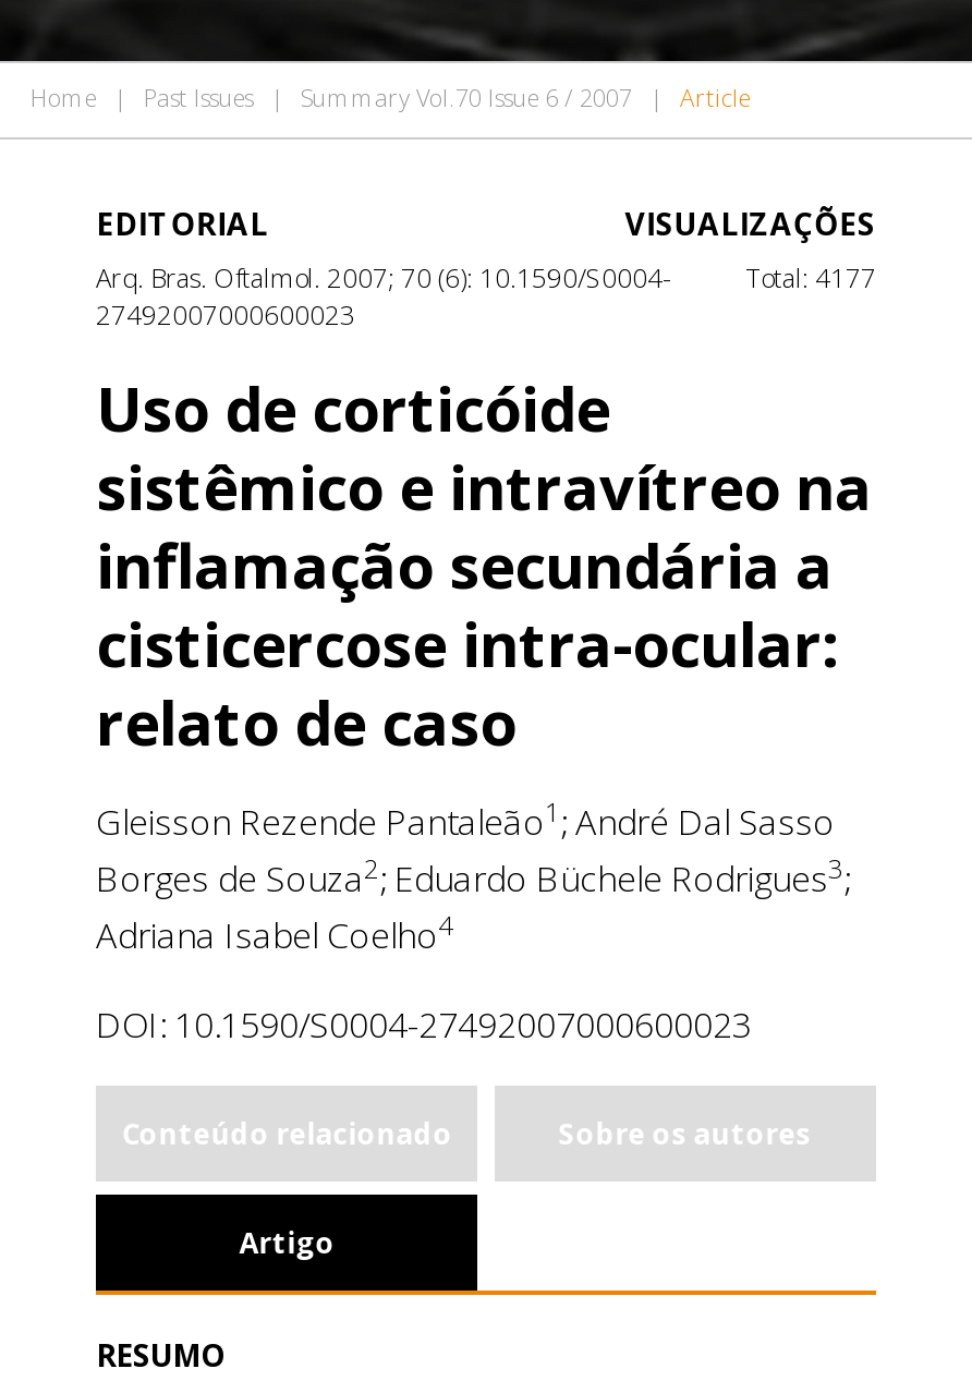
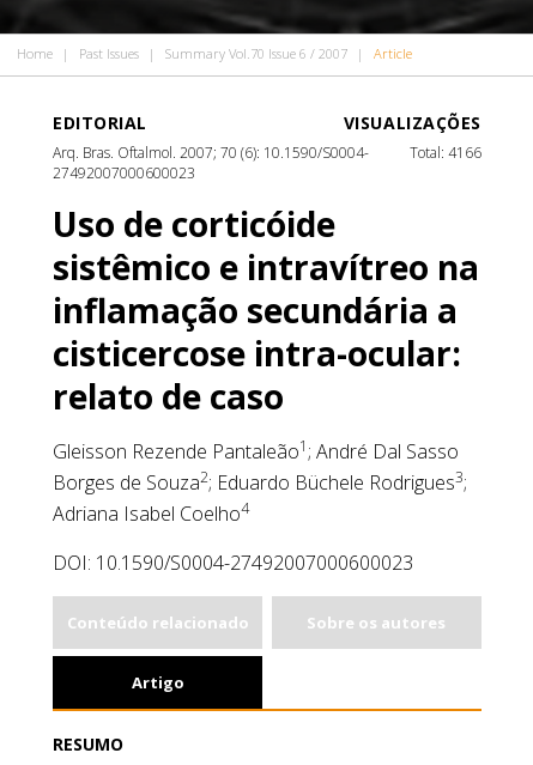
- Arq. Bras. Oftalmol. 2007; 70 (6): 10.1590/S0004- Total: 4177
+ Arq. Bras. Oftalmol. 2007; 70 (6): 10.1590/S0004- Total: 4166
